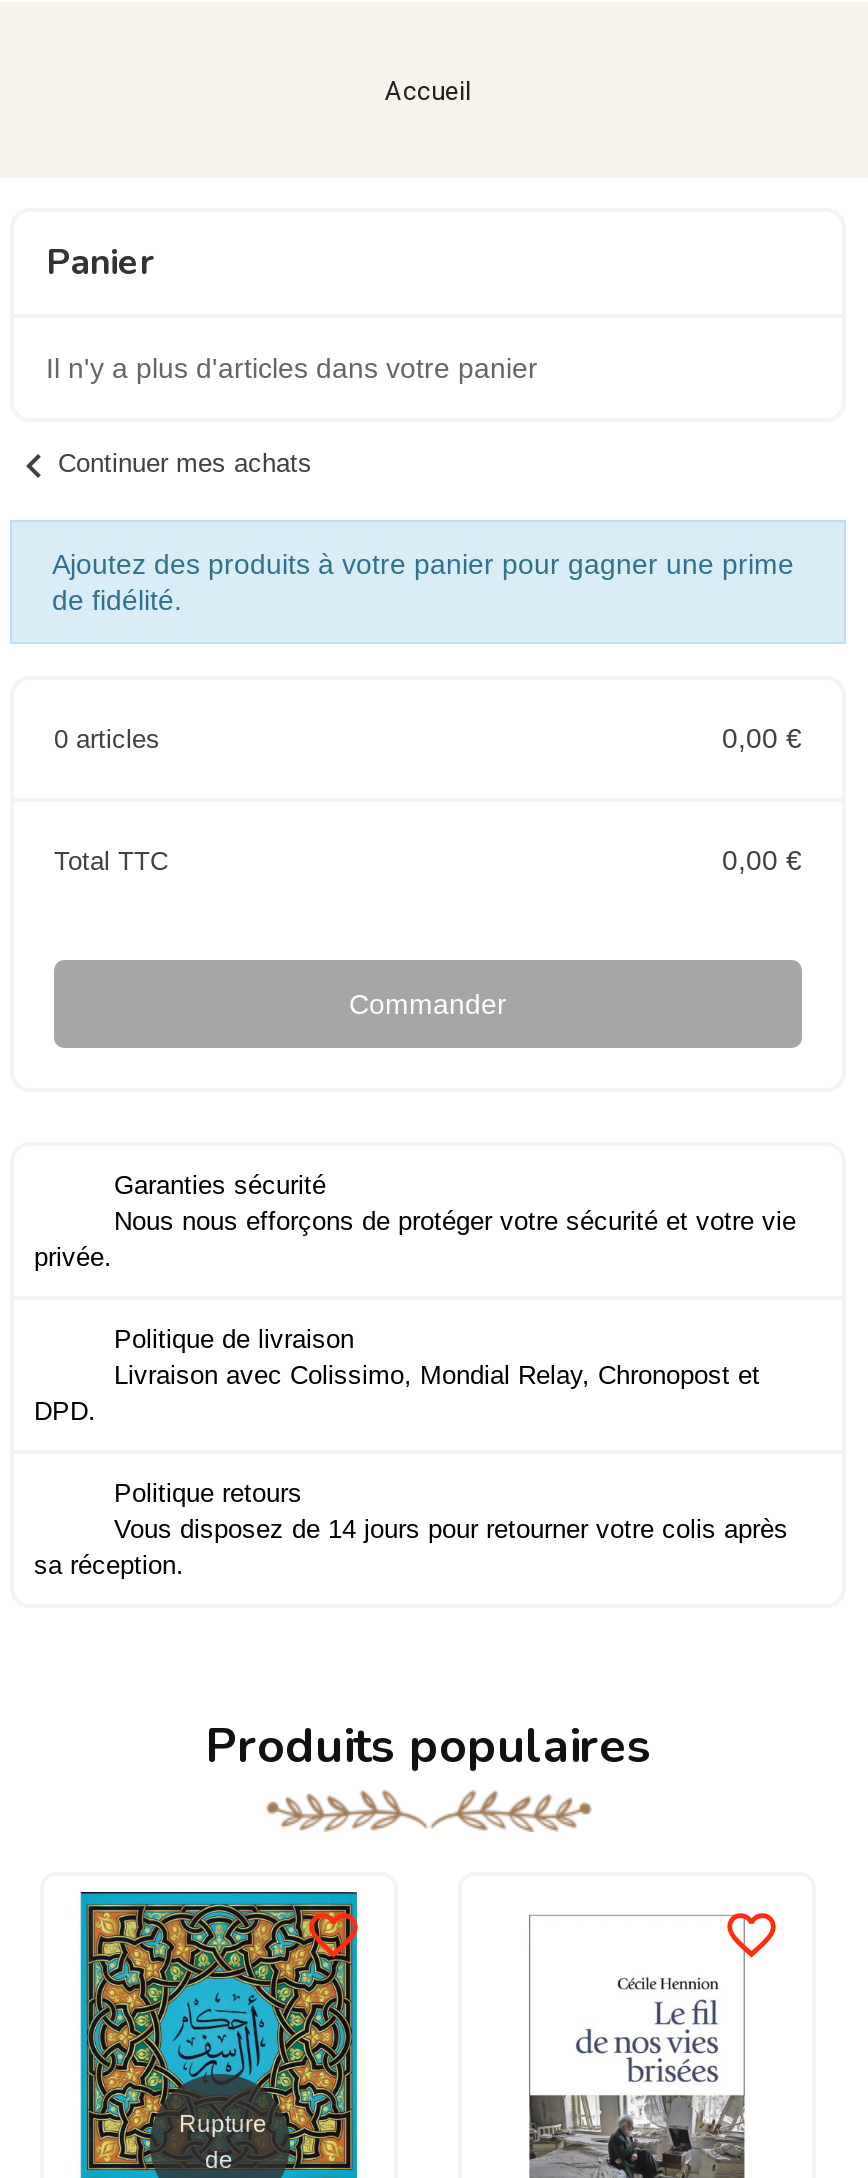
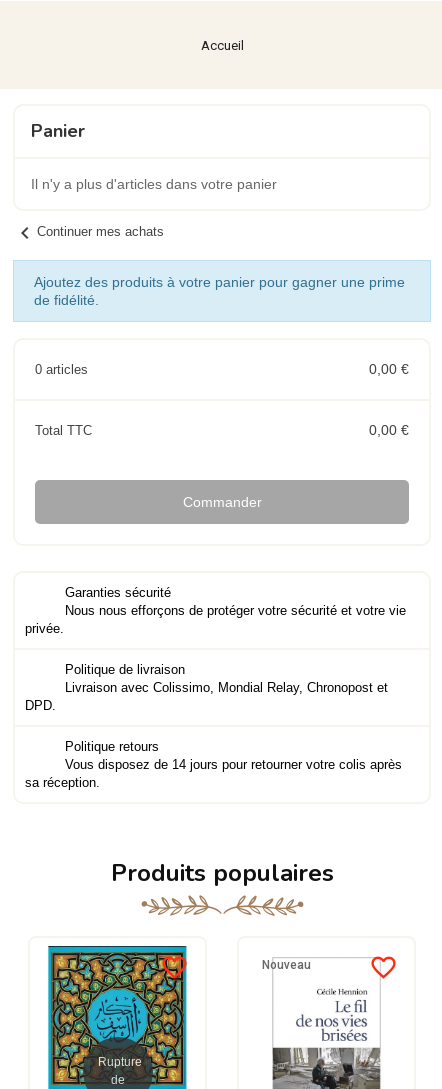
+ Nouveau
